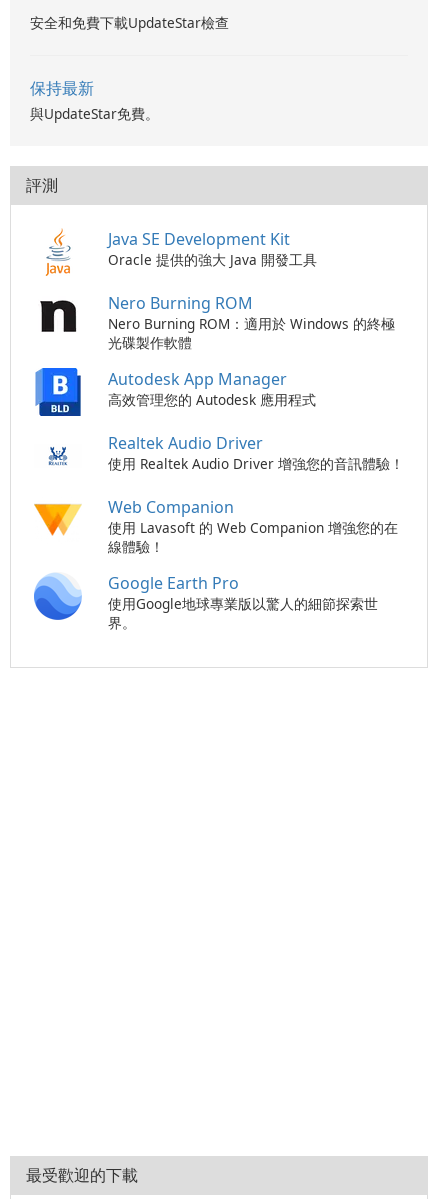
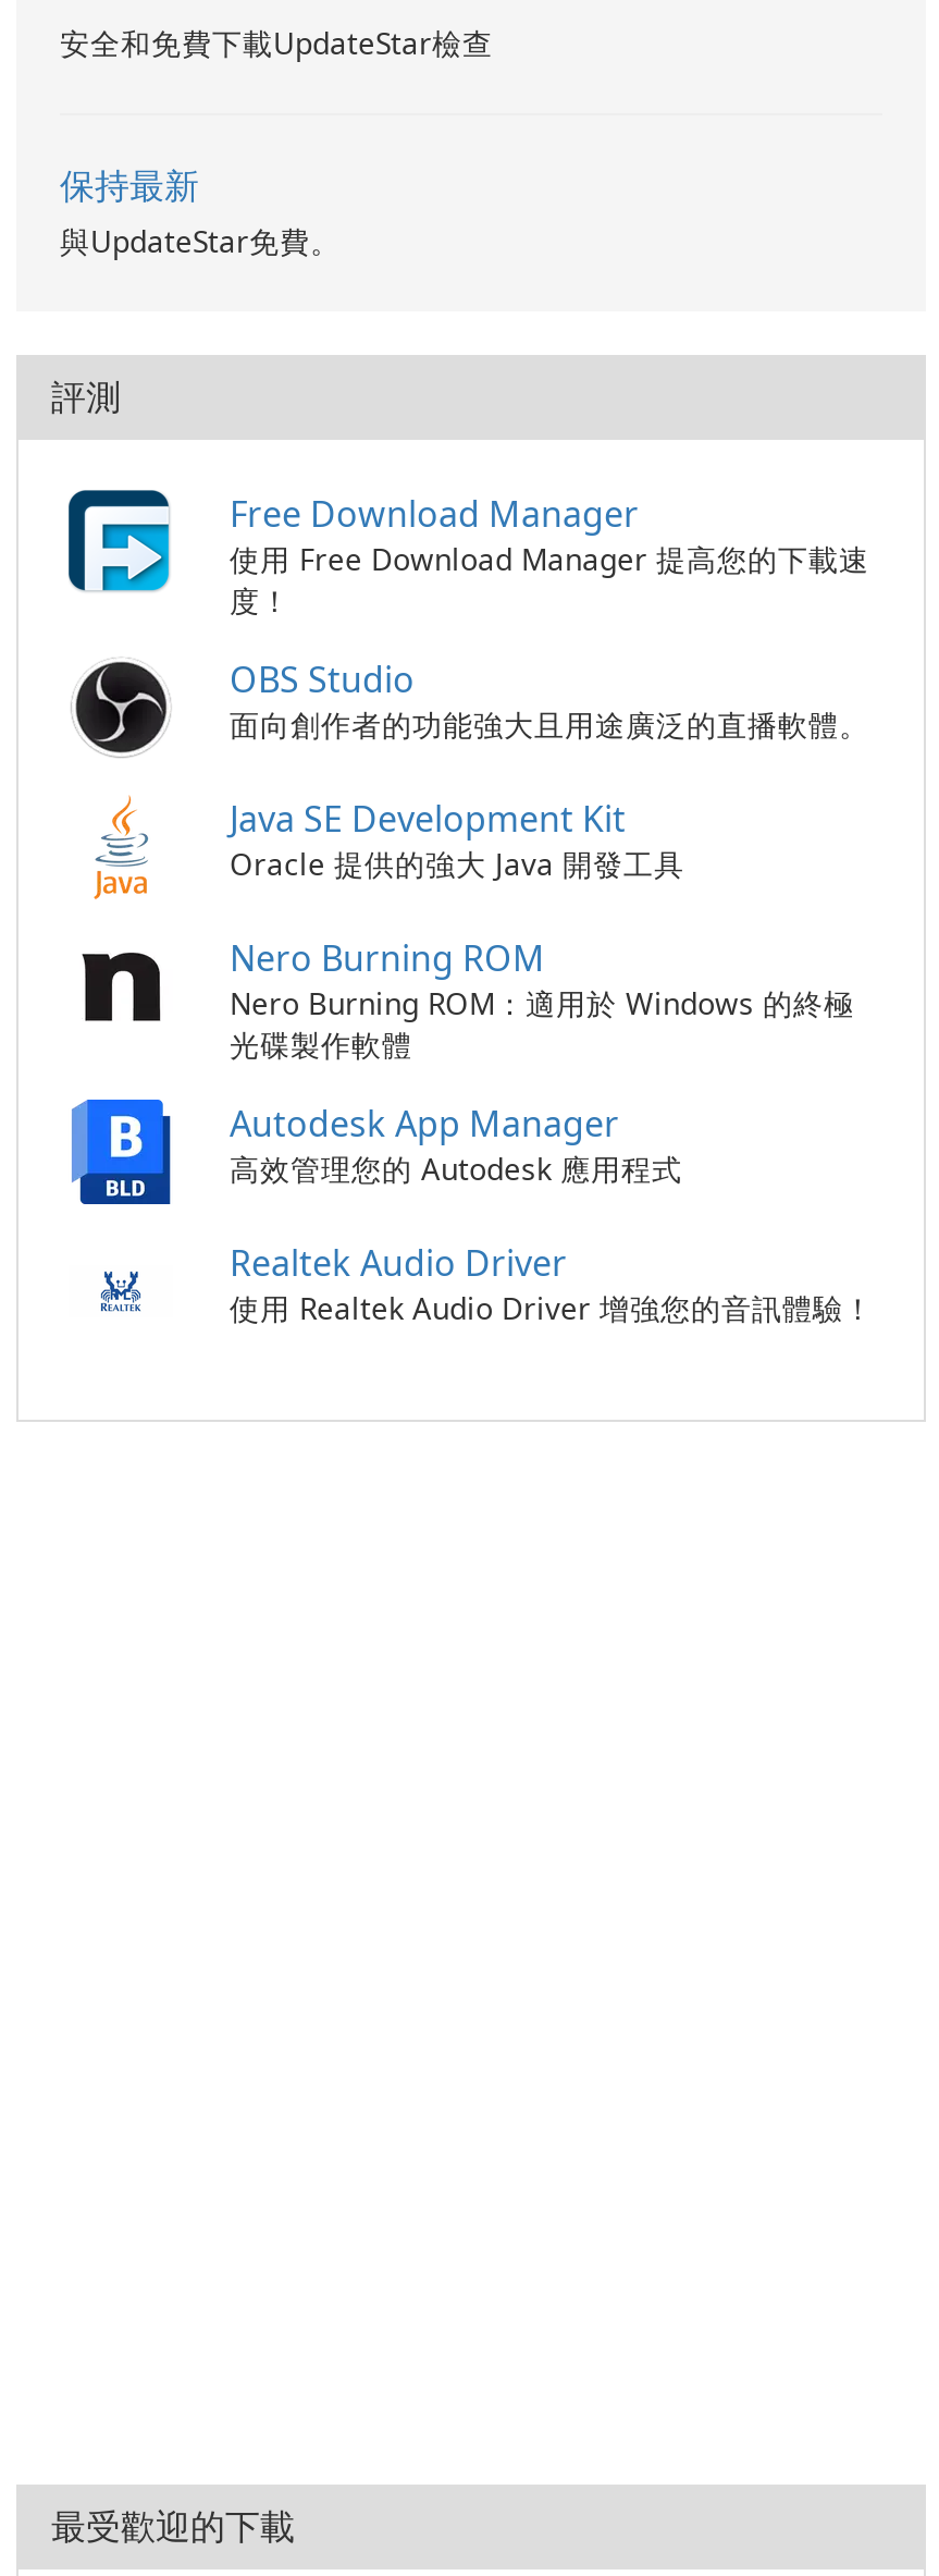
+ [image]
+ Free Download Manager
+ 使用 Free Download Manager 提高您的下載速
+ 度！
+ OBS Studio
+ 面向創作者的功能強大且用途廣泛的直播軟體。

+ [image]

moved down: [image] | Java SE Development Kit | Oracle 提供的強大 Java 開發工具 | ... | Realtek Audio Driver | 使用 Realtek Audio Driver 增強您的音訊體驗！

- [image]
- Web Companion
- 使用 Lavasoft 的 Web Companion 增強您的在
- 線體驗！
- Google Earth Pro
- 使用Google地球專業版以驚人的細節探索世
- 界。

- [image]
